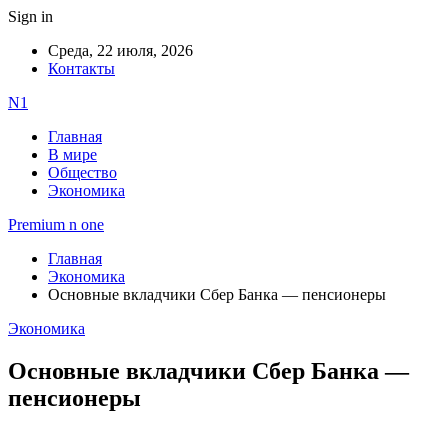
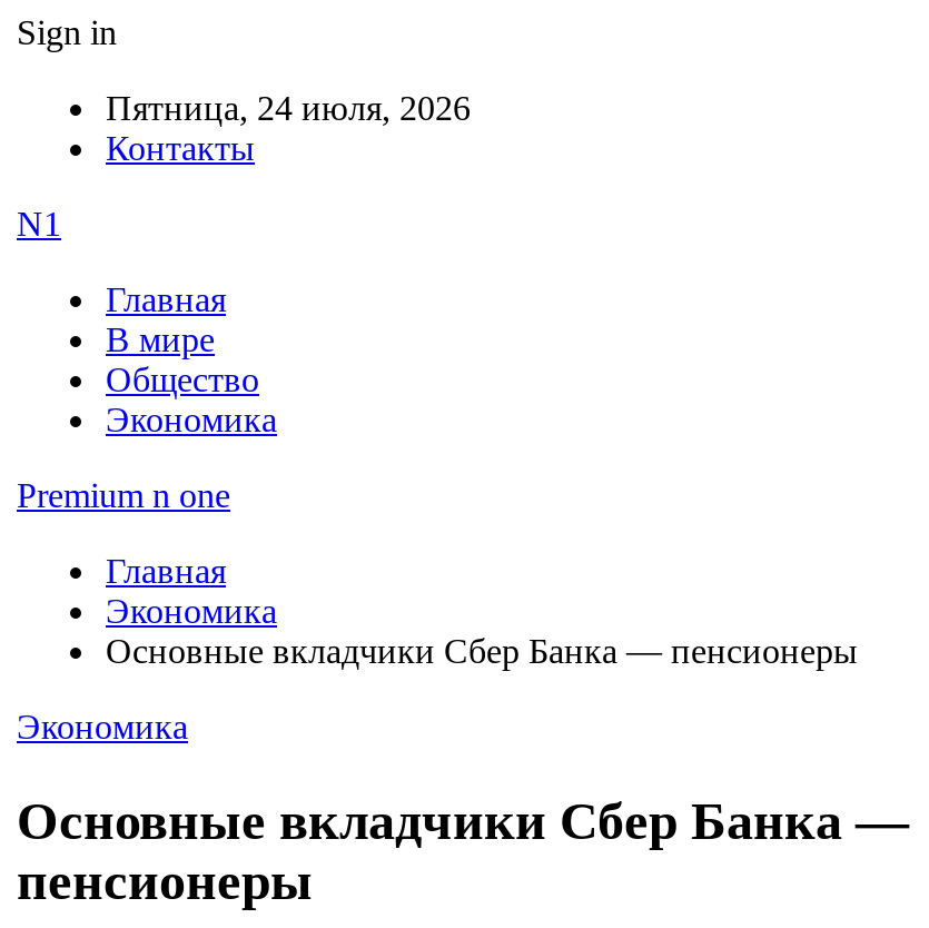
- Среда, 22 июля, 2026
+ Пятница, 24 июля, 2026
